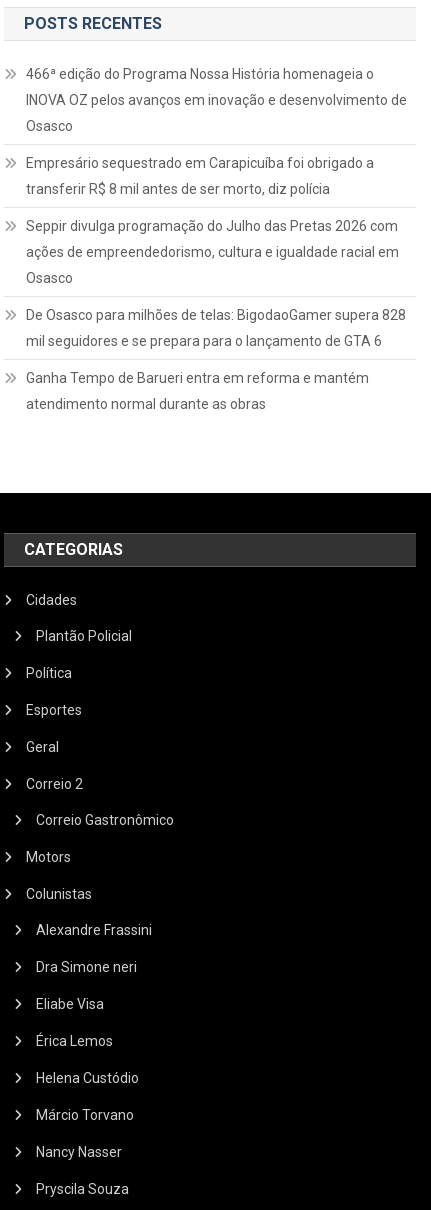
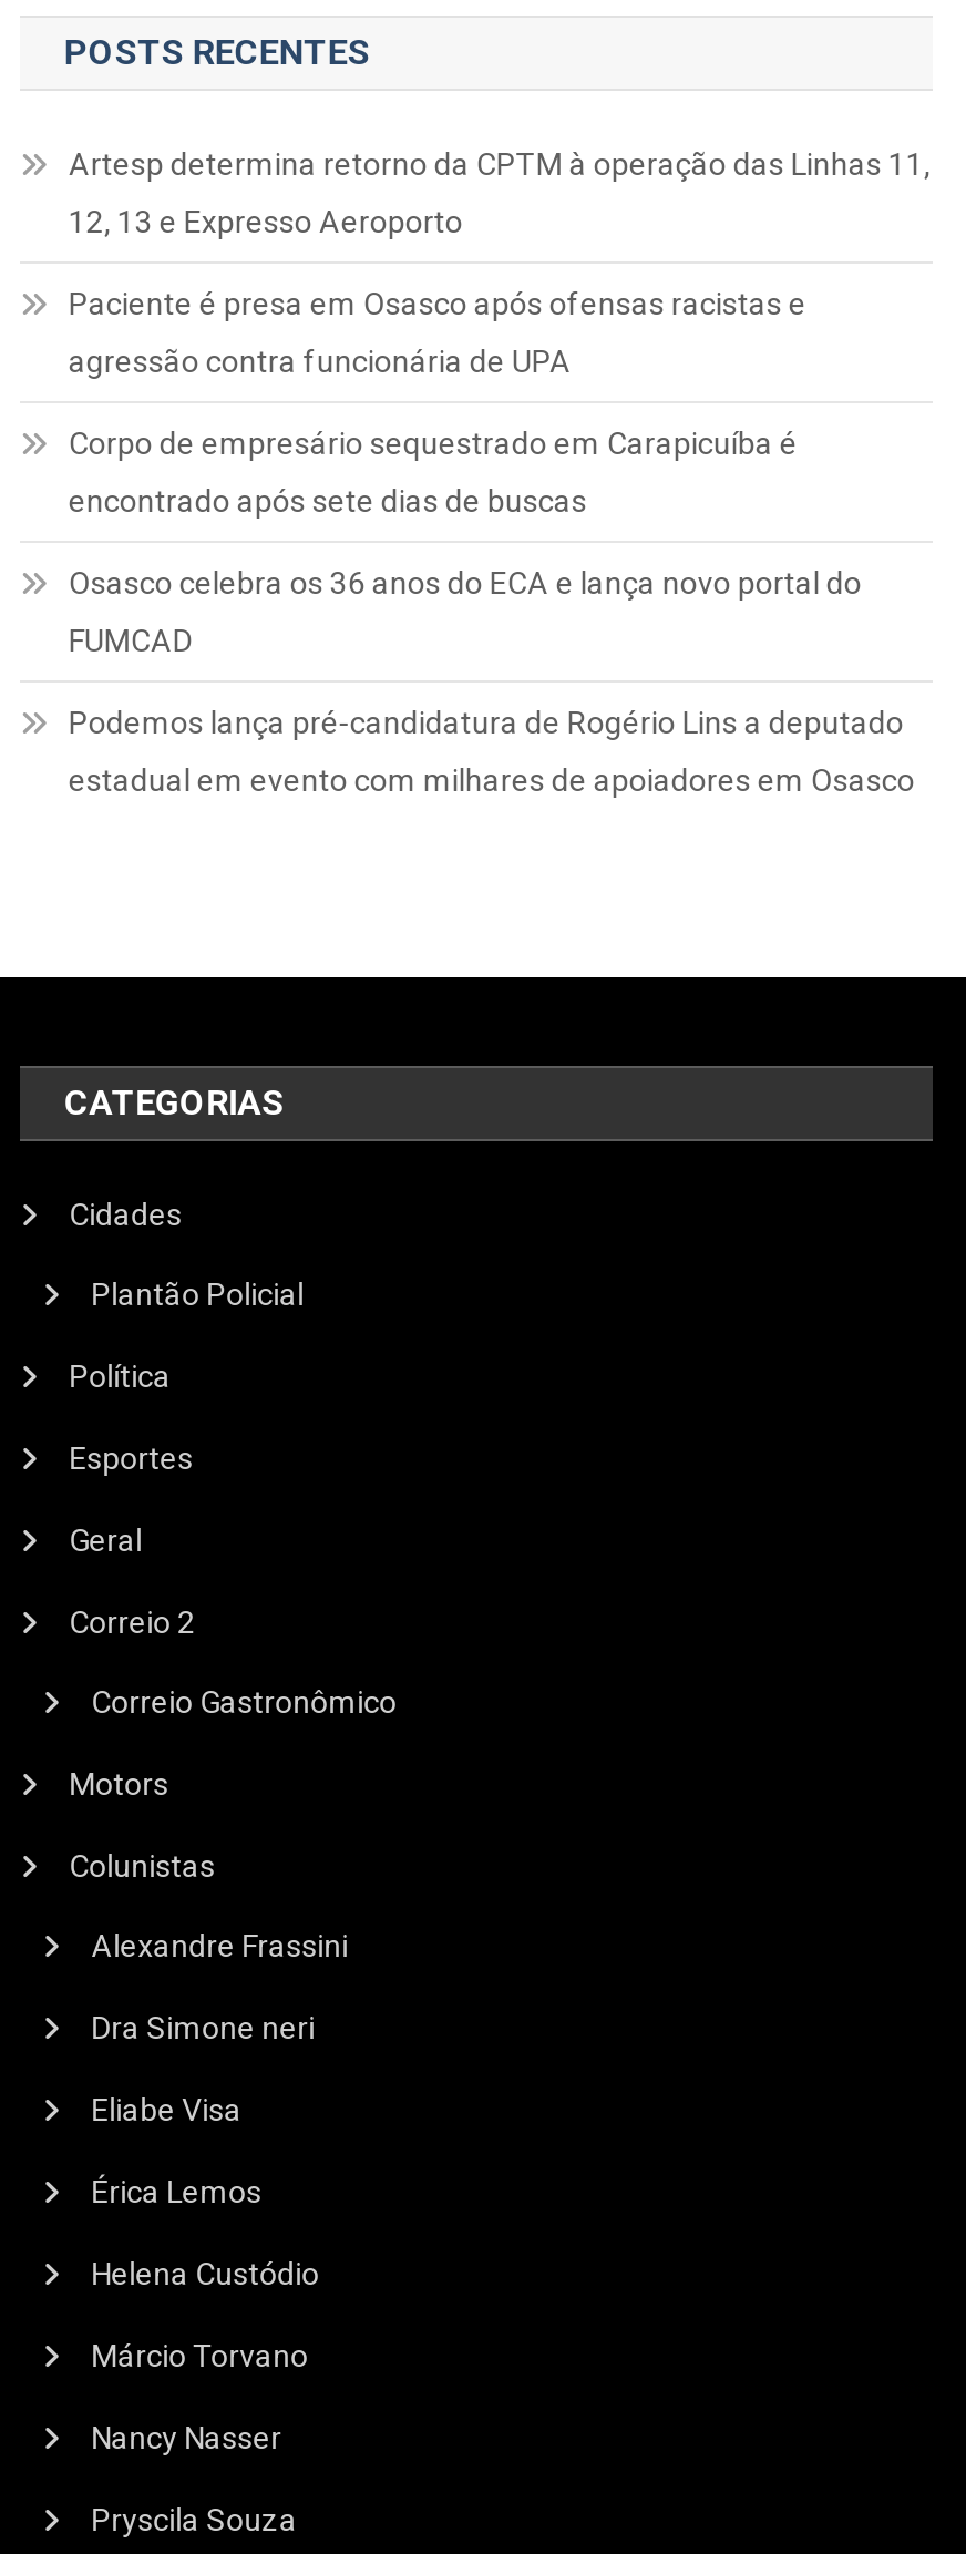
- 466ª edição do Programa Nossa História homenageia o
- INOVA OZ pelos avanços em inovação e desenvolvimento de
- Osasco
- Empresário sequestrado em Carapicuíba foi obrigado a
- transferir R$ 8 mil antes de ser morto, diz polícia
- Seppir divulga programação do Julho das Pretas 2026 com
- ações de empreendedorismo, cultura e igualdade racial em
- Osasco
- De Osasco para milhões de telas: BigodaoGamer supera 828
- mil seguidores e se prepara para o lançamento de GTA 6
- Ganha Tempo de Barueri entra em reforma e mantém
- atendimento normal durante as obras
+ Artesp determina retorno da CPTM à operação das Linhas 11,
+ 12, 13 e Expresso Aeroporto
+ Paciente é presa em Osasco após ofensas racistas e
+ agressão contra funcionária de UPA
+ Corpo de empresário sequestrado em Carapicuíba é
+ encontrado após sete dias de buscas
+ Osasco celebra os 36 anos do ECA e lança novo portal do
+ FUMCAD
+ Podemos lança pré-candidatura de Rogério Lins a deputado
+ estadual em evento com milhares de apoiadores em Osasco
